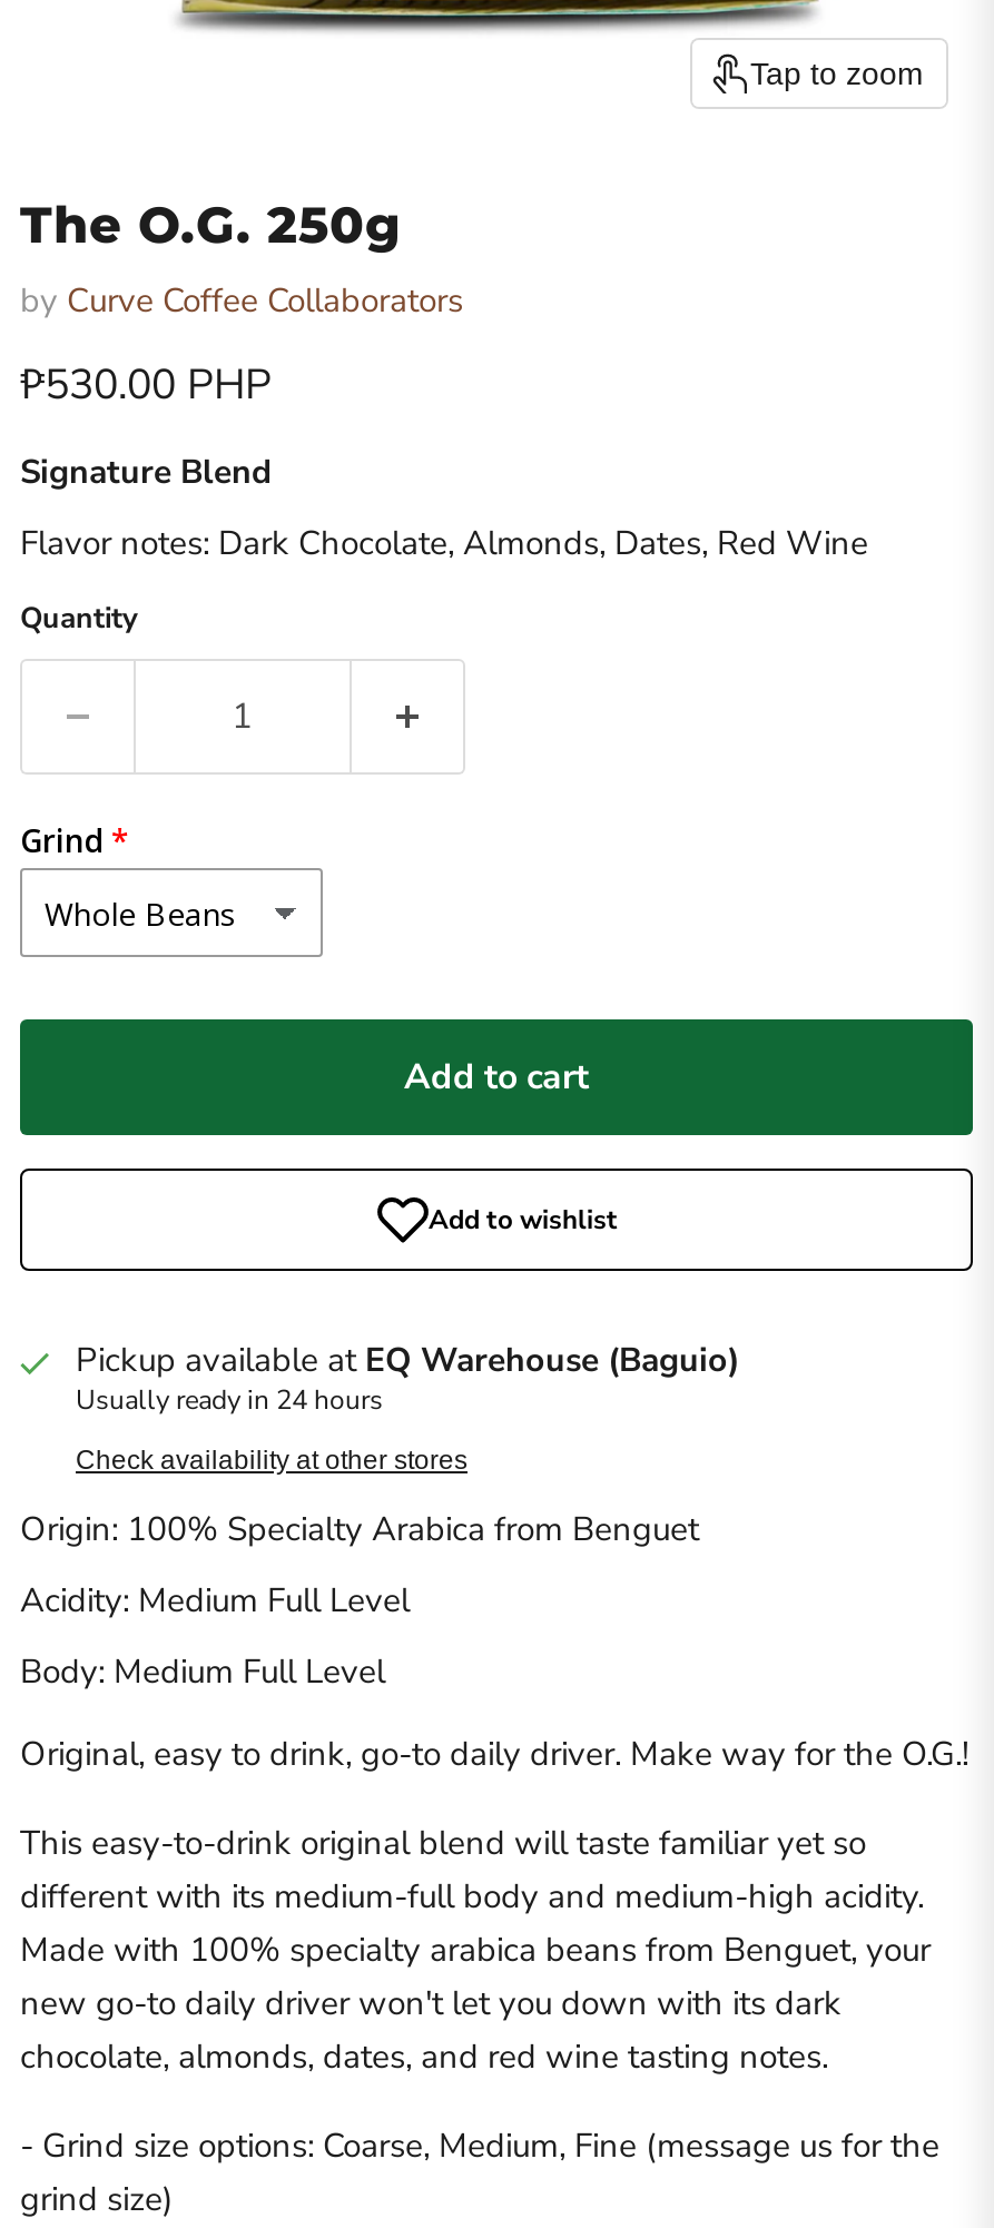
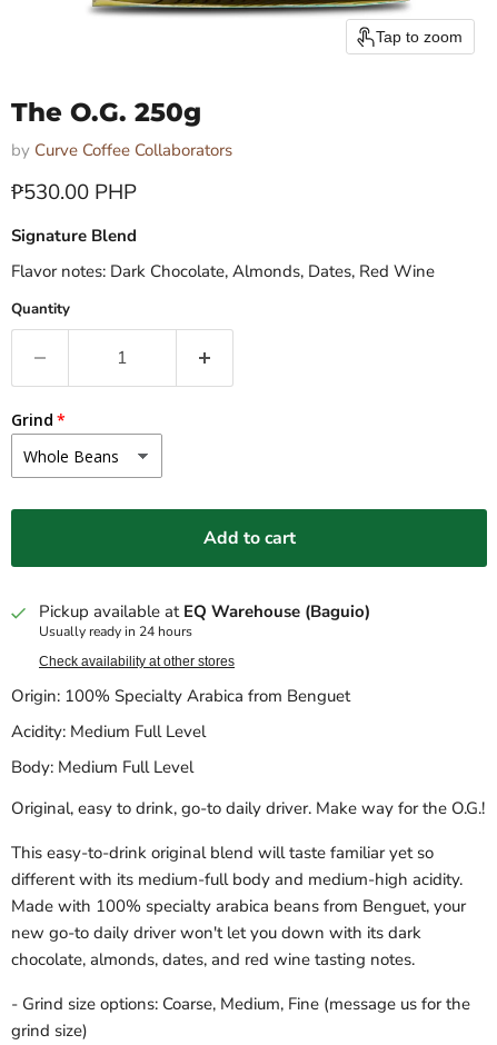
- Add to wishlist
